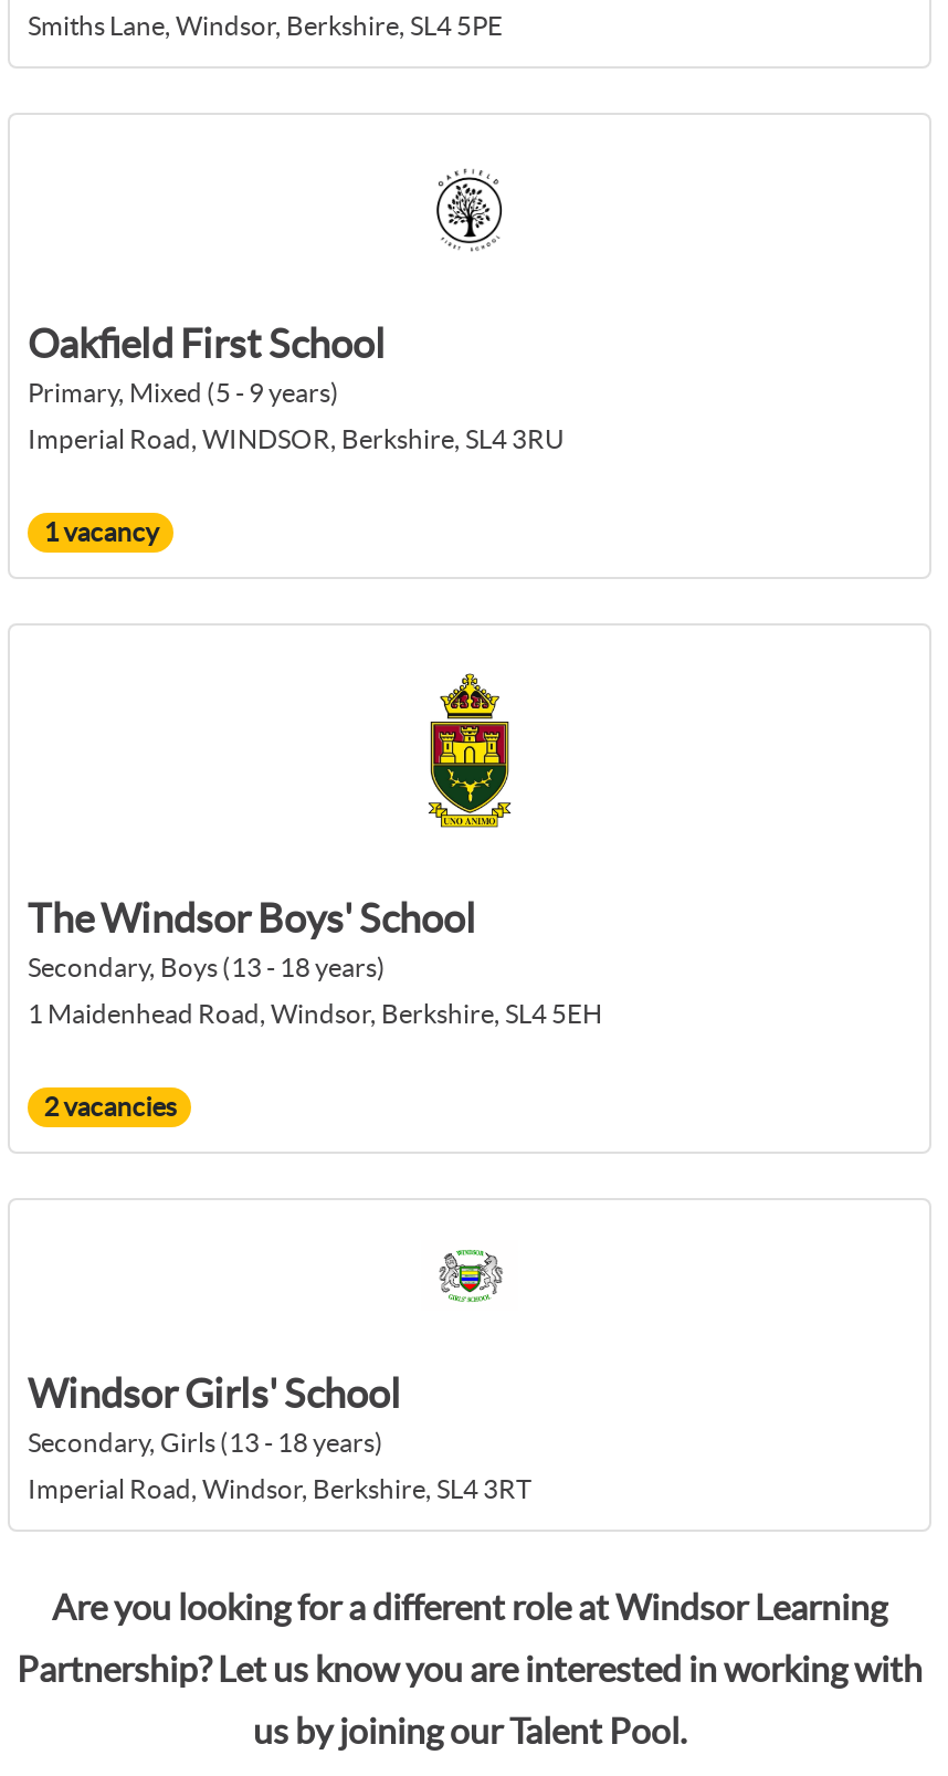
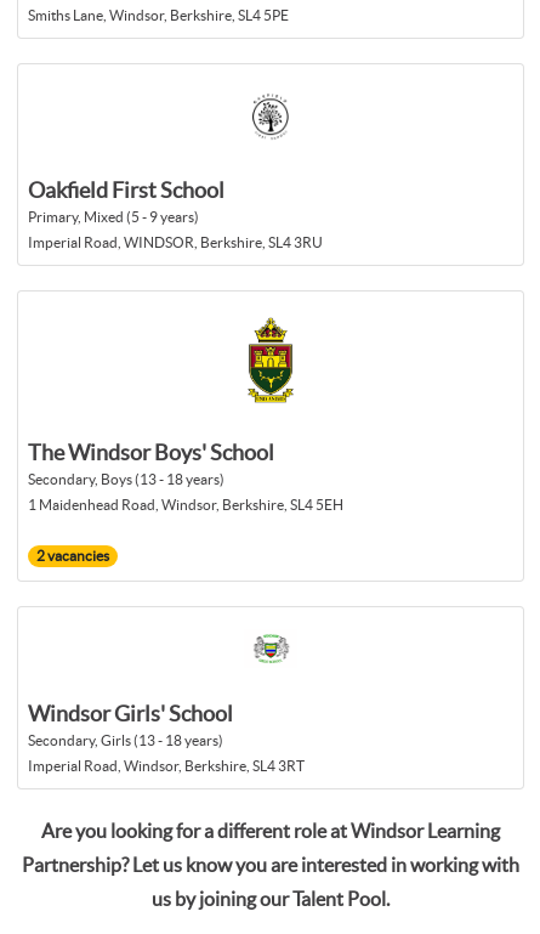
- 1 vacancy
